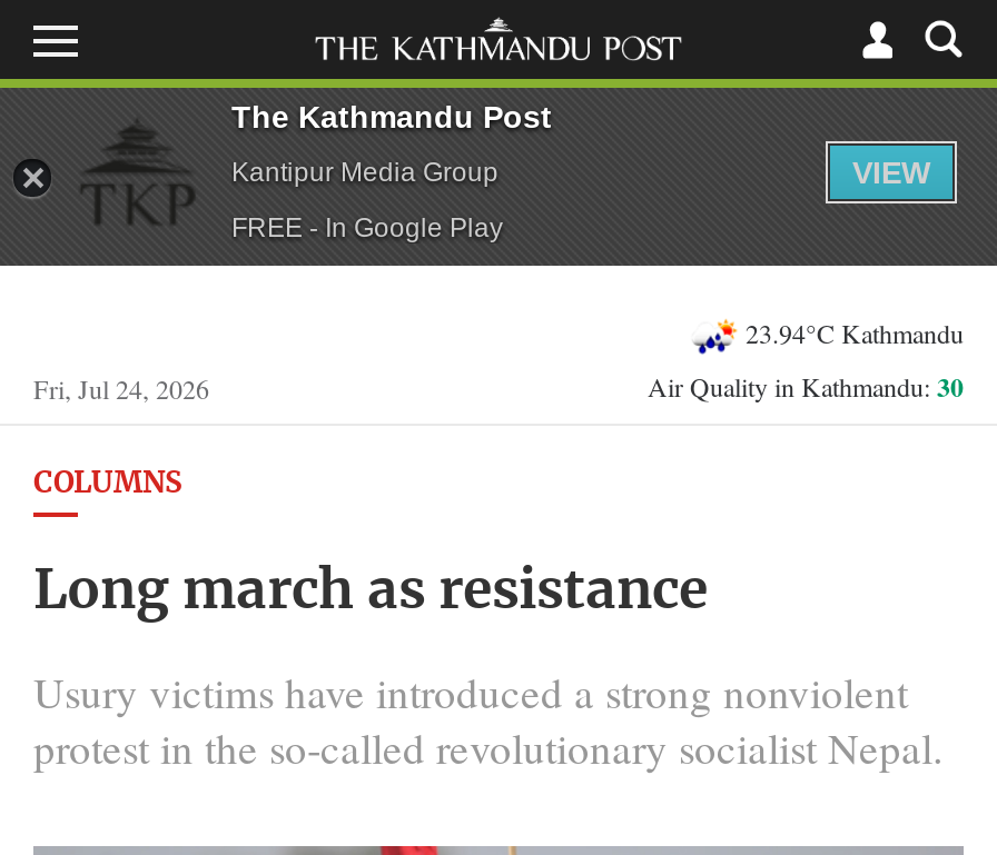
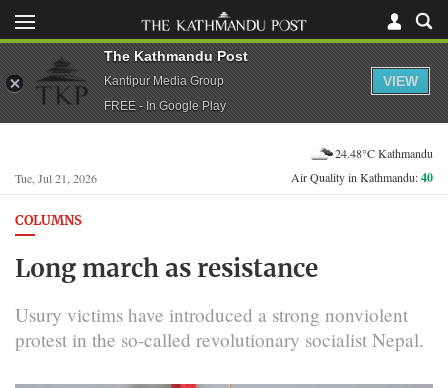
- 23.94°C Kathmandu
+ 24.48°C Kathmandu

- Fri, Jul 24, 2026
+ Tue, Jul 21, 2026

- Air Quality in Kathmandu: 30
+ Air Quality in Kathmandu: 40
